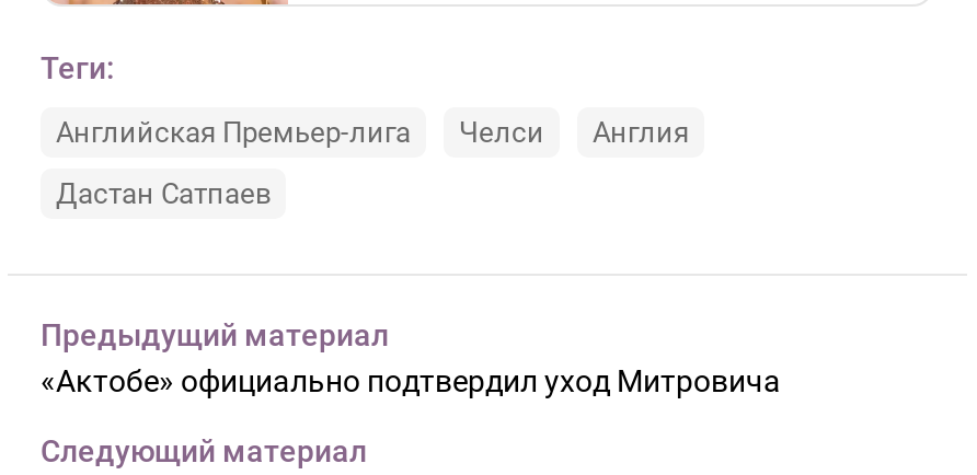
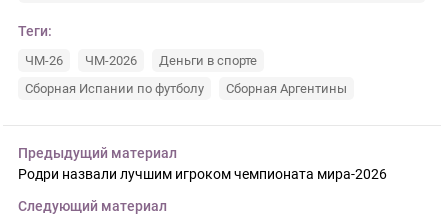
- Английская Премьер-лига
- Челси
- Англия
+ ЧМ-26
+ ЧМ-2026
+ Деньги в спорте

- Дастан Сатпаев
+ Сборная Испании по футболу
+ Сборная Аргентины

- «Актобе» официально подтвердил уход Митровича
+ Родри назвали лучшим игроком чемпионата мира-2026
